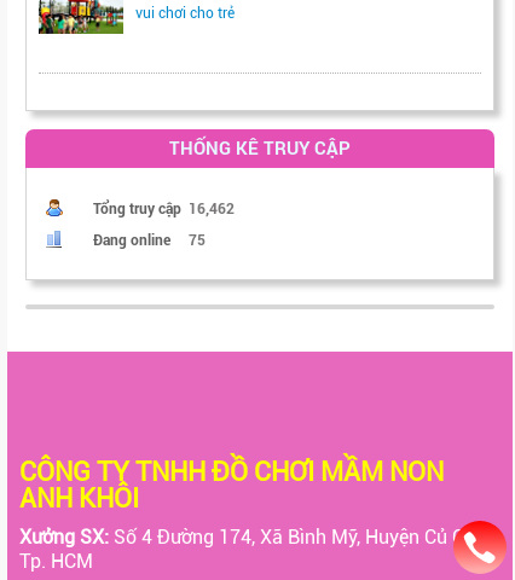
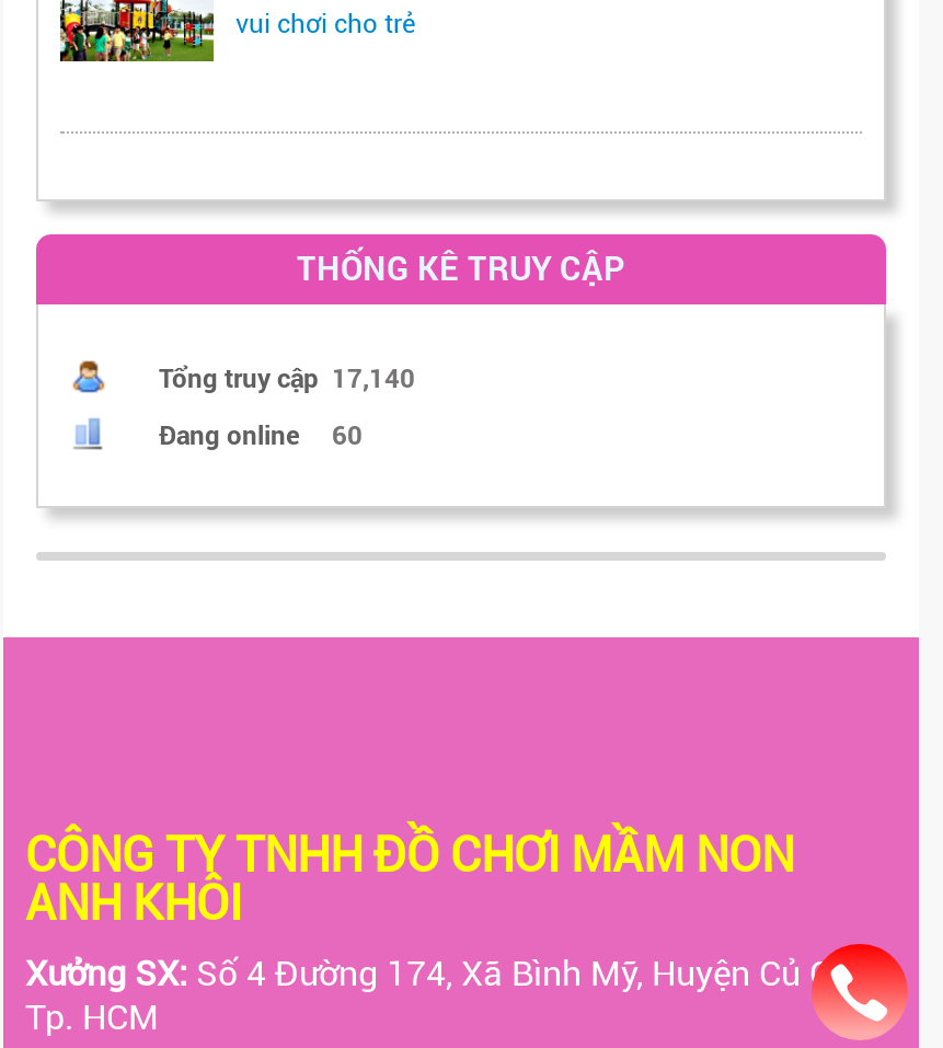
- Tổng truy cập 16,462
+ Tổng truy cập 17,140

- Đang online 75
+ Đang online 60
